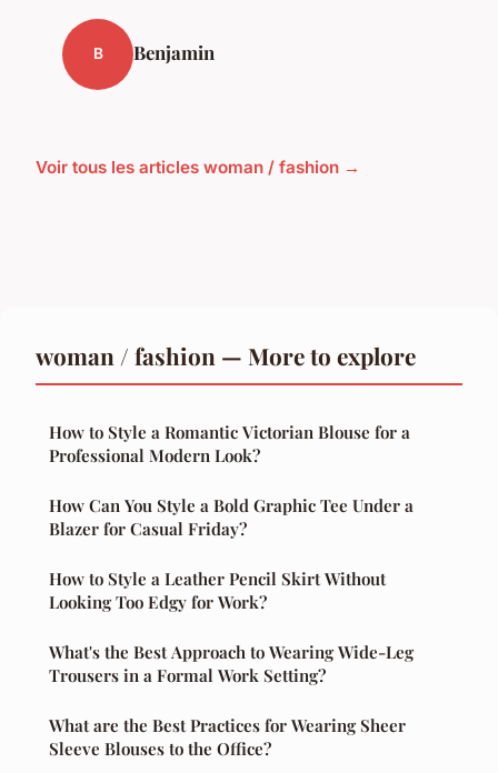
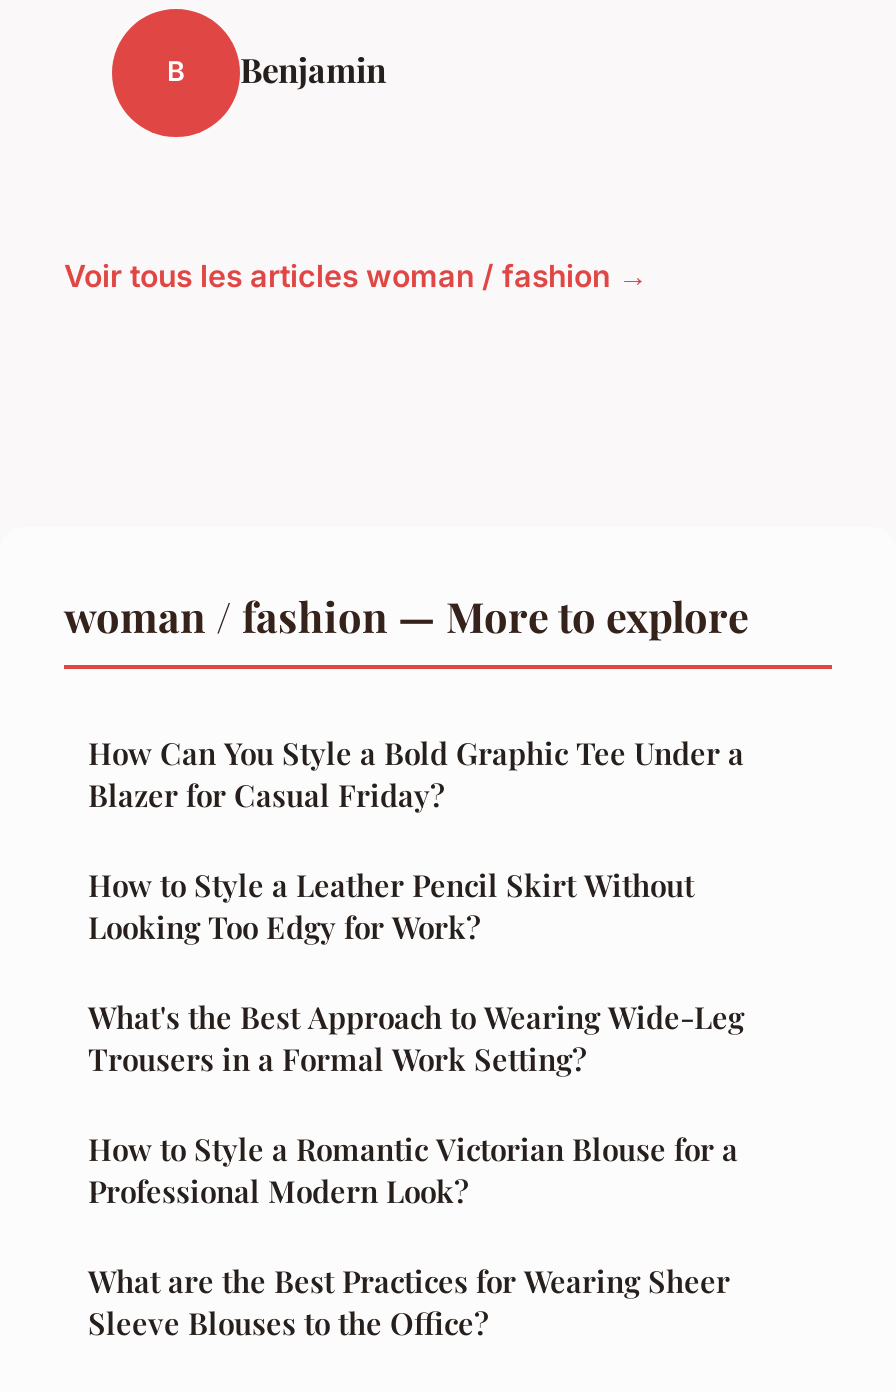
moved down: How to Style a Romantic Victorian Blouse for a | Professional Modern Look?

moved up: How Can You Style a Bold Graphic Tee Under a | Blazer for Casual Friday? | How to Style a Leather Pencil Skirt Without | Looking Too Edgy for Work? | What's the Best Approach to Wearing Wide-Leg | Trousers in a Formal Work Setting?
